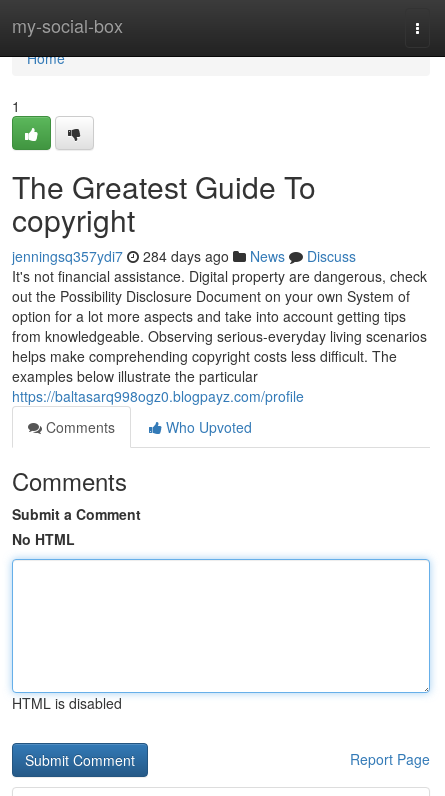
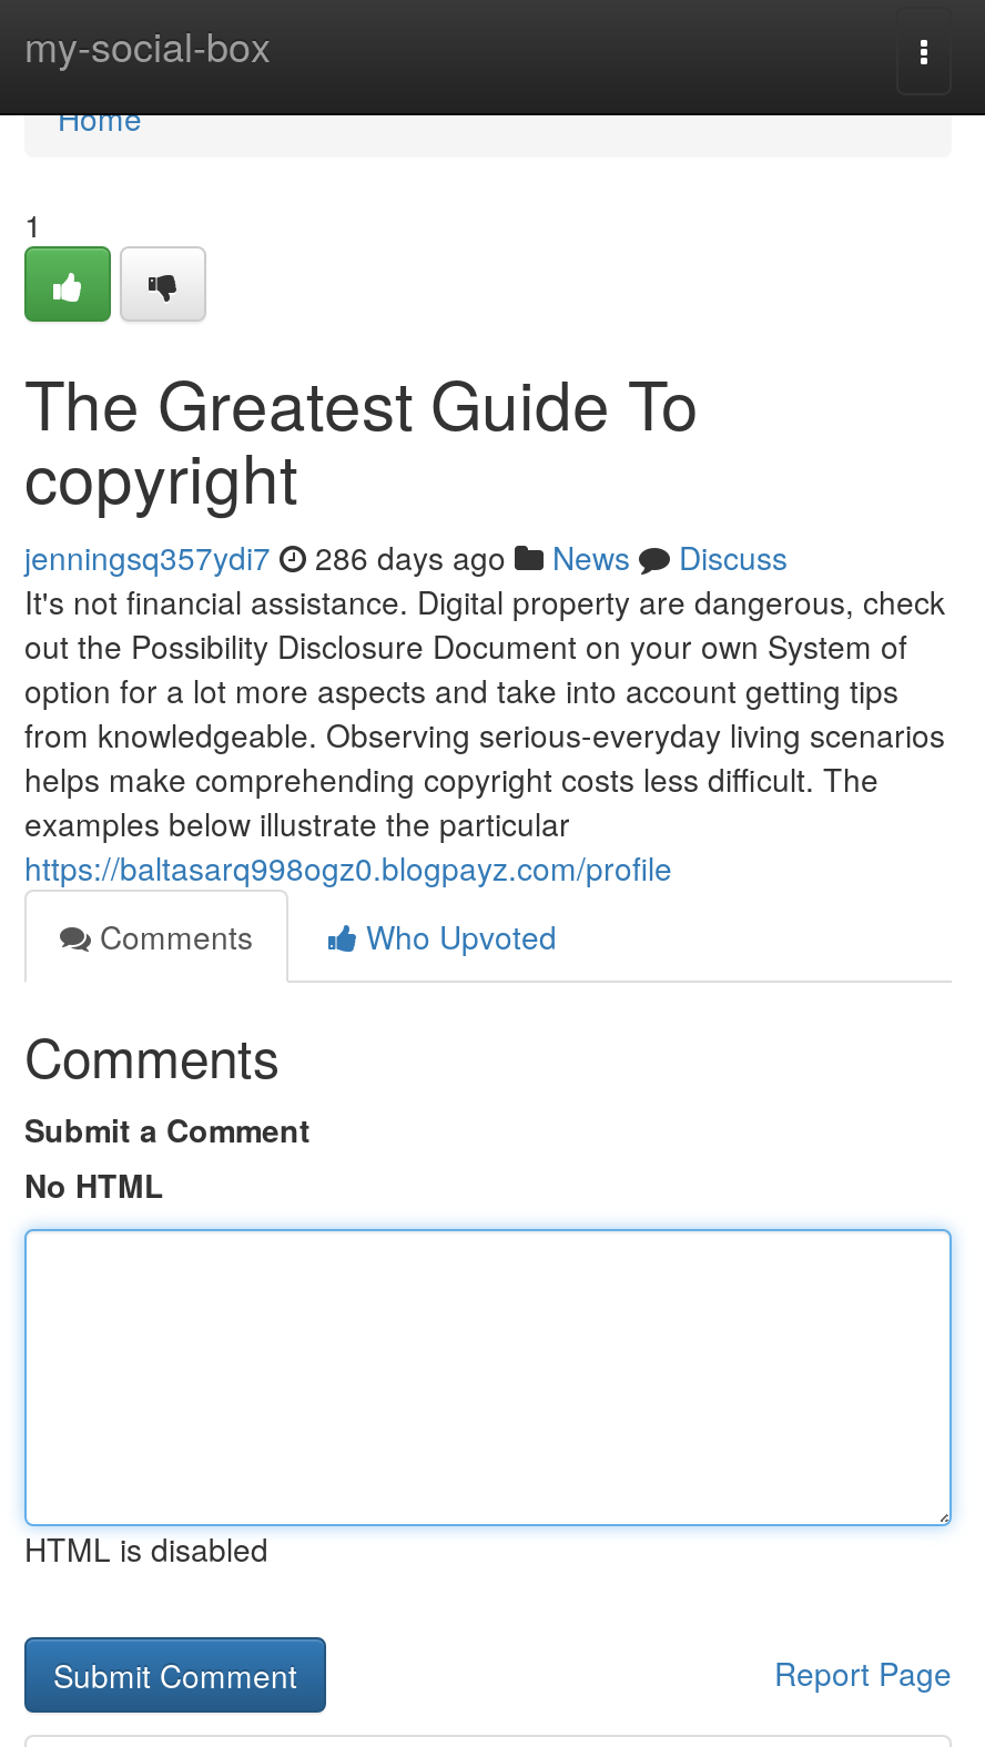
- jenningsq357ydi7 284 days ago News Discuss
+ jenningsq357ydi7 286 days ago News Discuss
